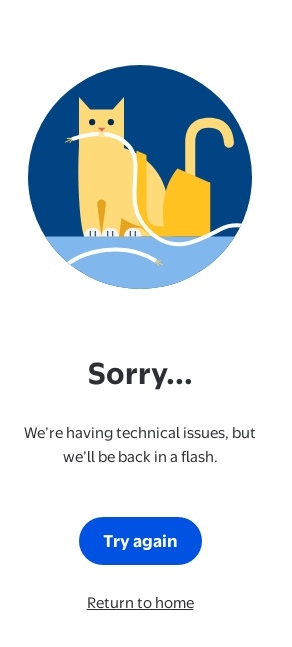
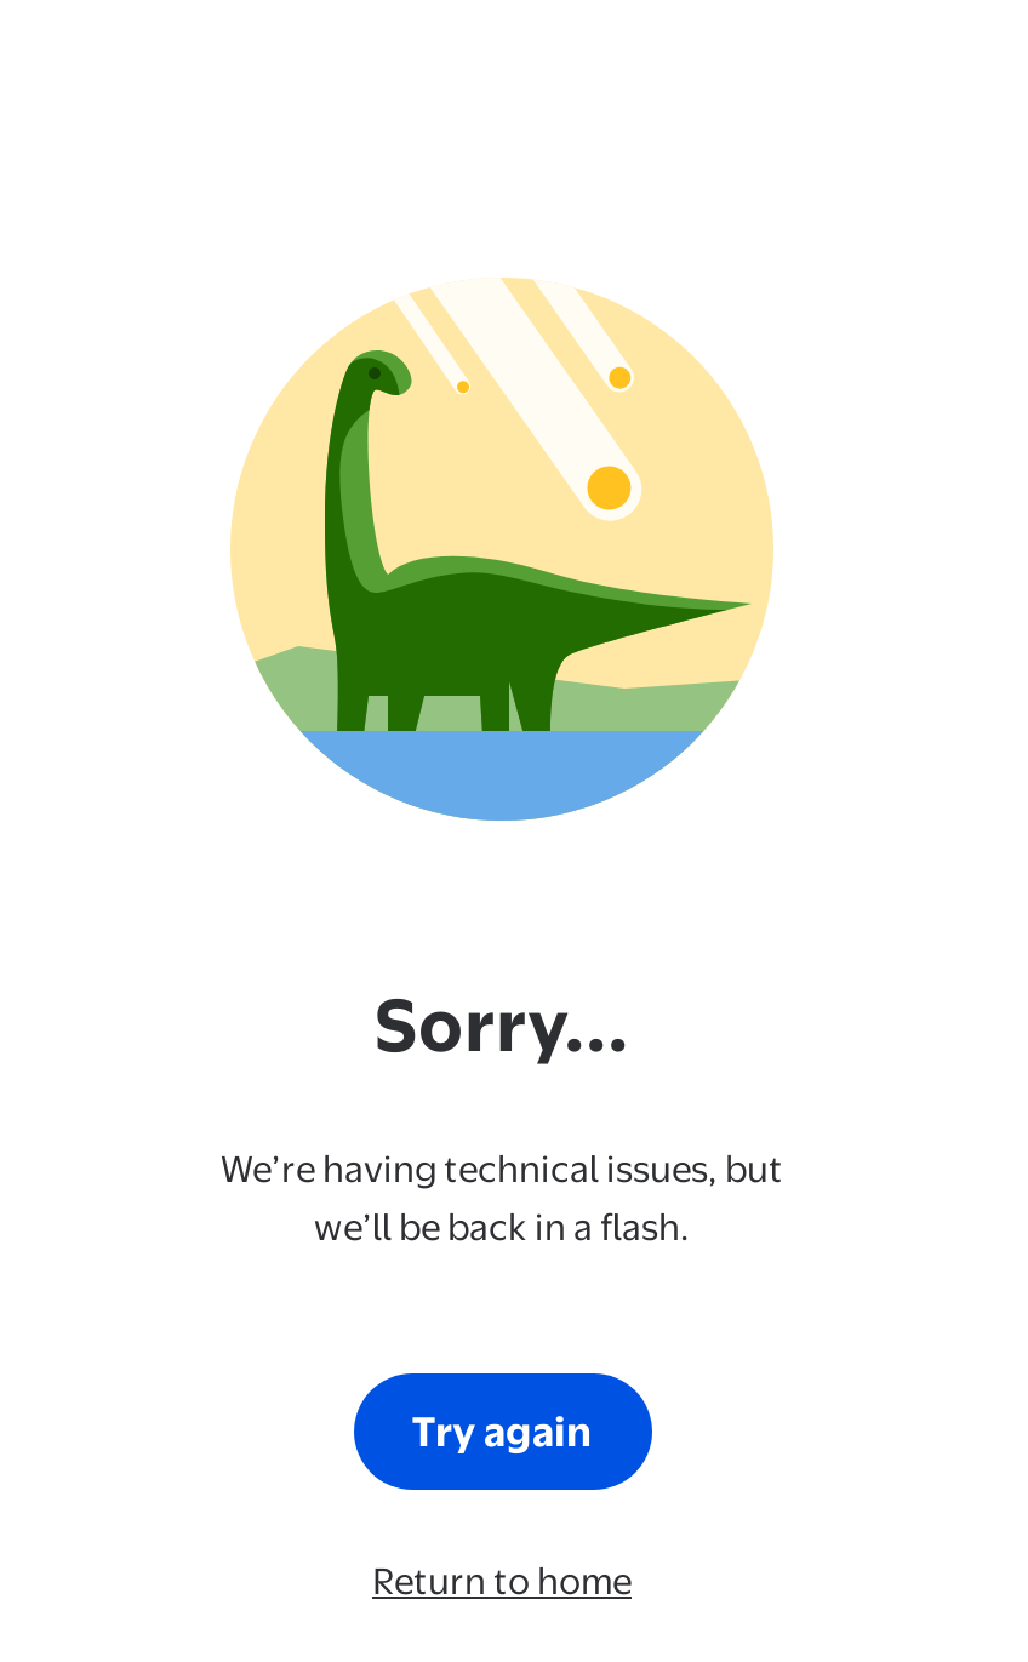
- [image]
+ [image]
